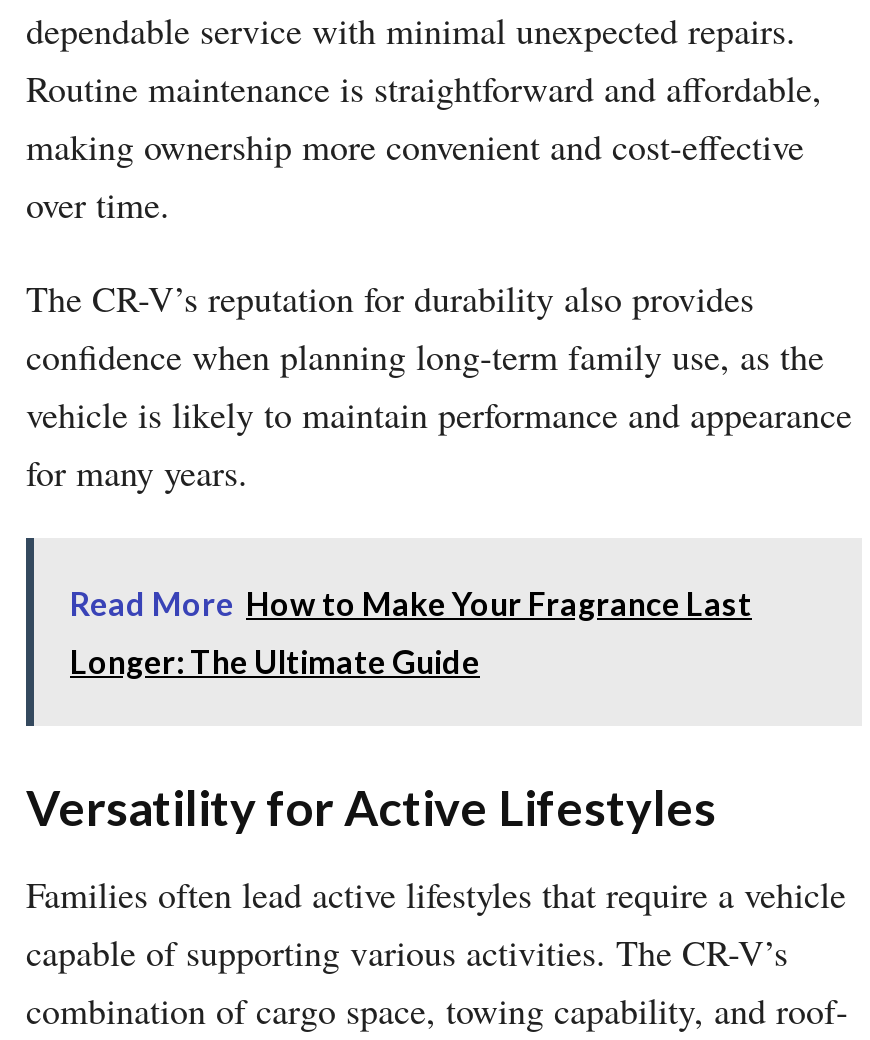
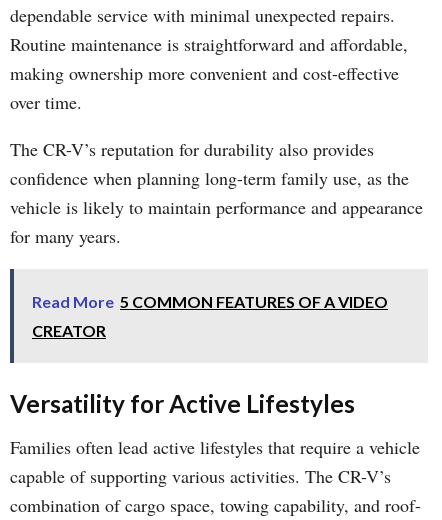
- Read More How to Make Your Fragrance Last
+ Read More 5 COMMON FEATURES OF A VIDEO

- Longer: The Ultimate Guide
+ CREATOR
